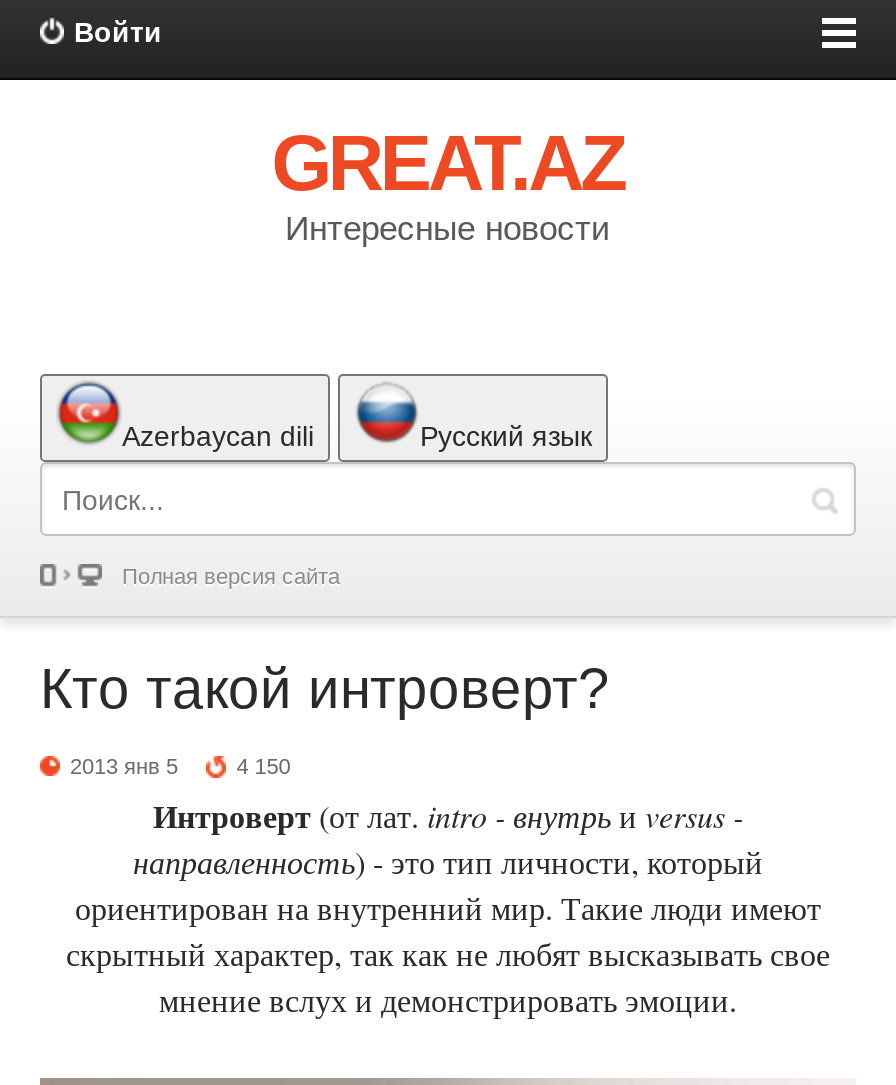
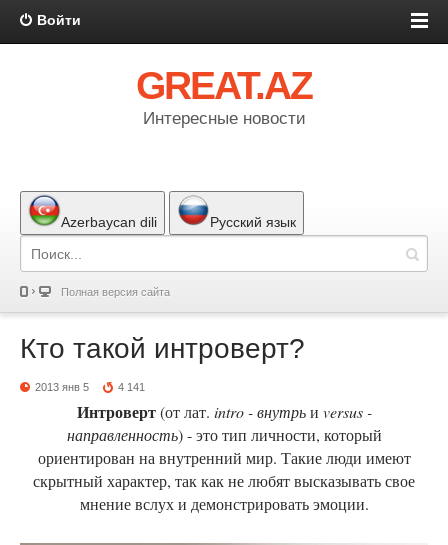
- 4 150
+ 4 141
